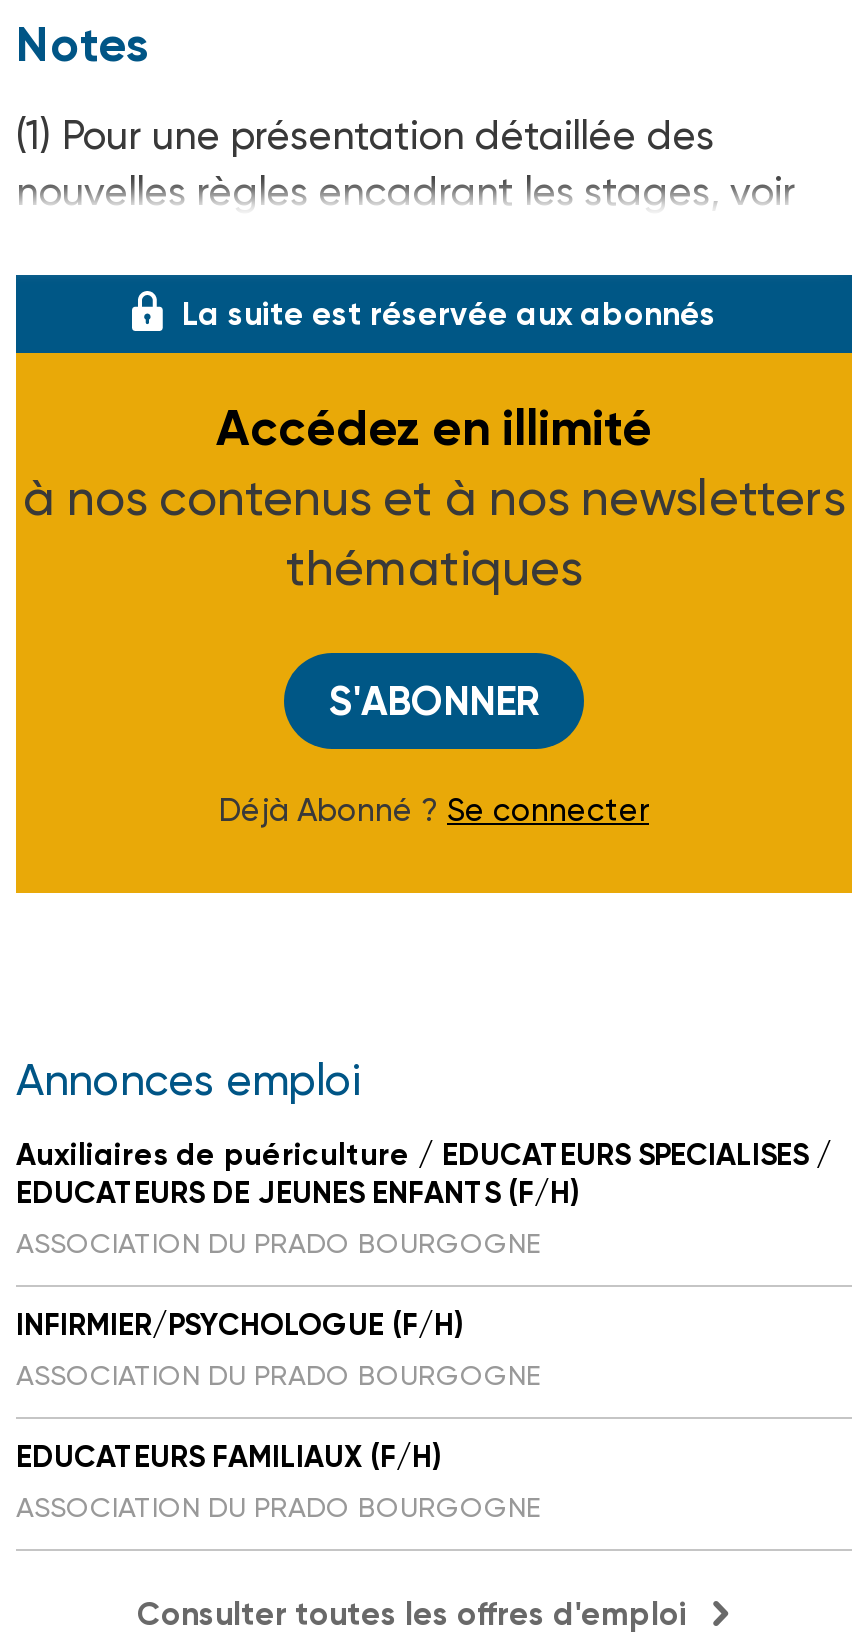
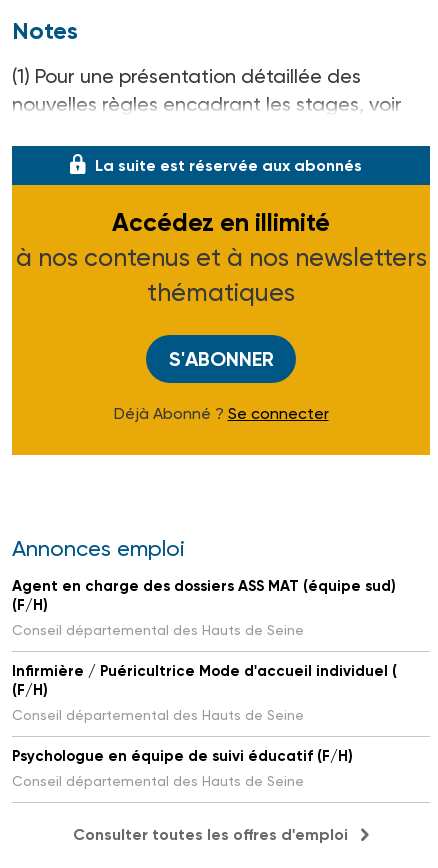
- Auxiliaires de puériculture / EDUCATEURS SPECIALISES /
- EDUCATEURS DE JEUNES ENFANTS (F/H)
- ASSOCIATION DU PRADO BOURGOGNE
+ Agent en charge des dossiers ASS MAT (équipe sud)
+ (F/H)
+ Conseil départemental des Hauts de Seine

- INFIRMIER/PSYCHOLOGUE (F/H)
- ASSOCIATION DU PRADO BOURGOGNE
+ Infirmière / Puéricultrice Mode d'accueil individuel (
+ (F/H)
+ Conseil départemental des Hauts de Seine

- EDUCATEURS FAMILIAUX (F/H)
- ASSOCIATION DU PRADO BOURGOGNE
+ Psychologue en équipe de suivi éducatif (F/H)
+ Conseil départemental des Hauts de Seine
